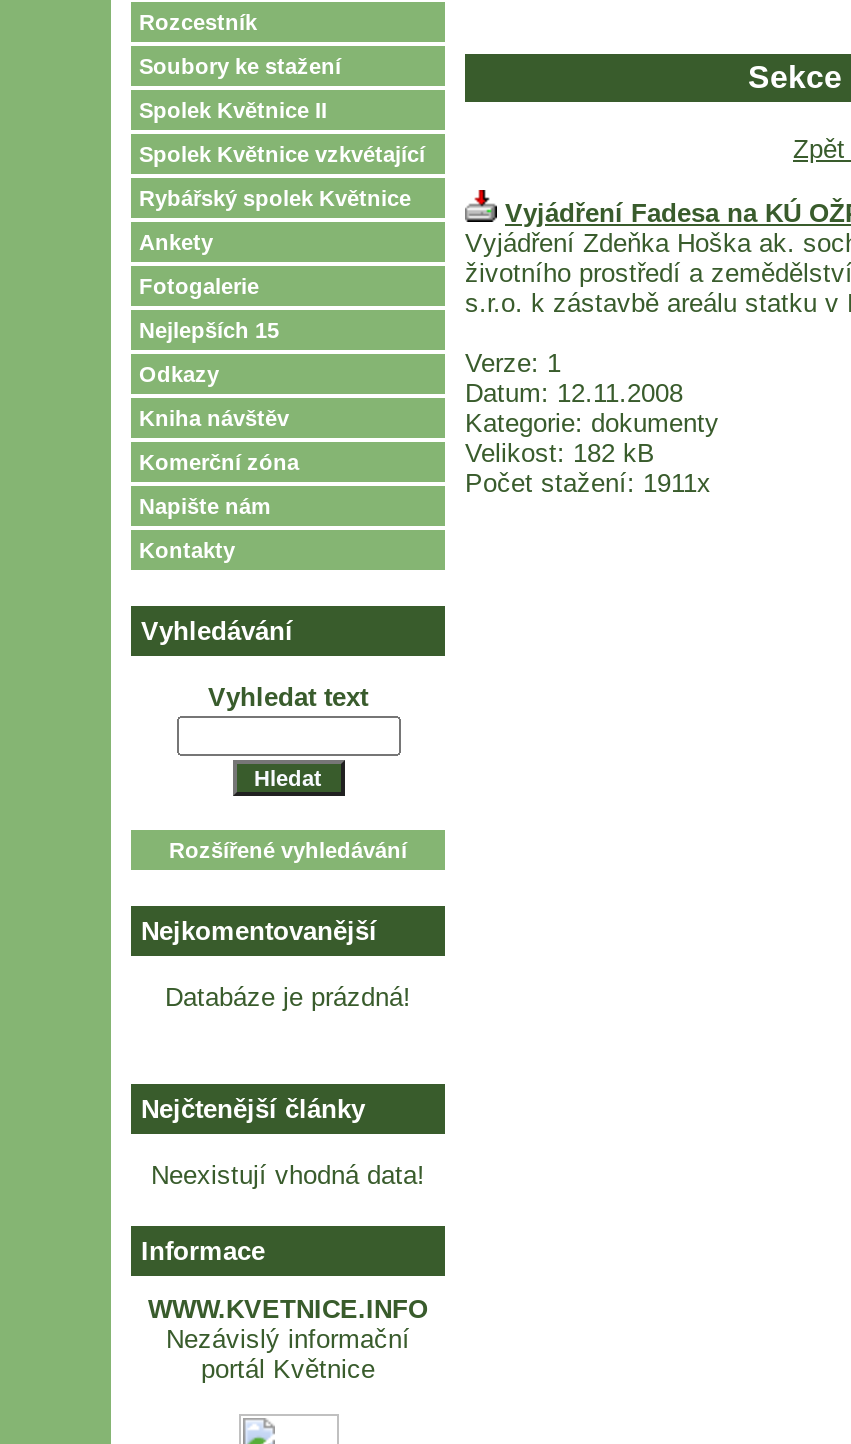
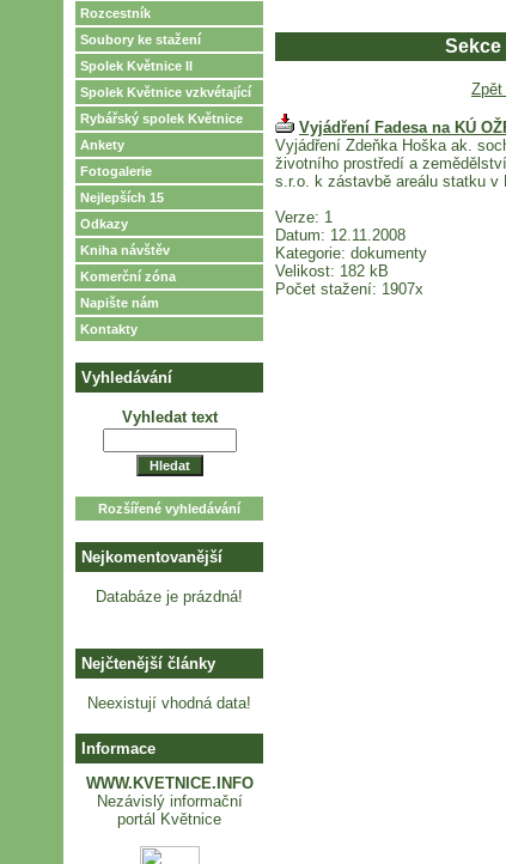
- Počet stažení: 1911x
+ Počet stažení: 1907x
